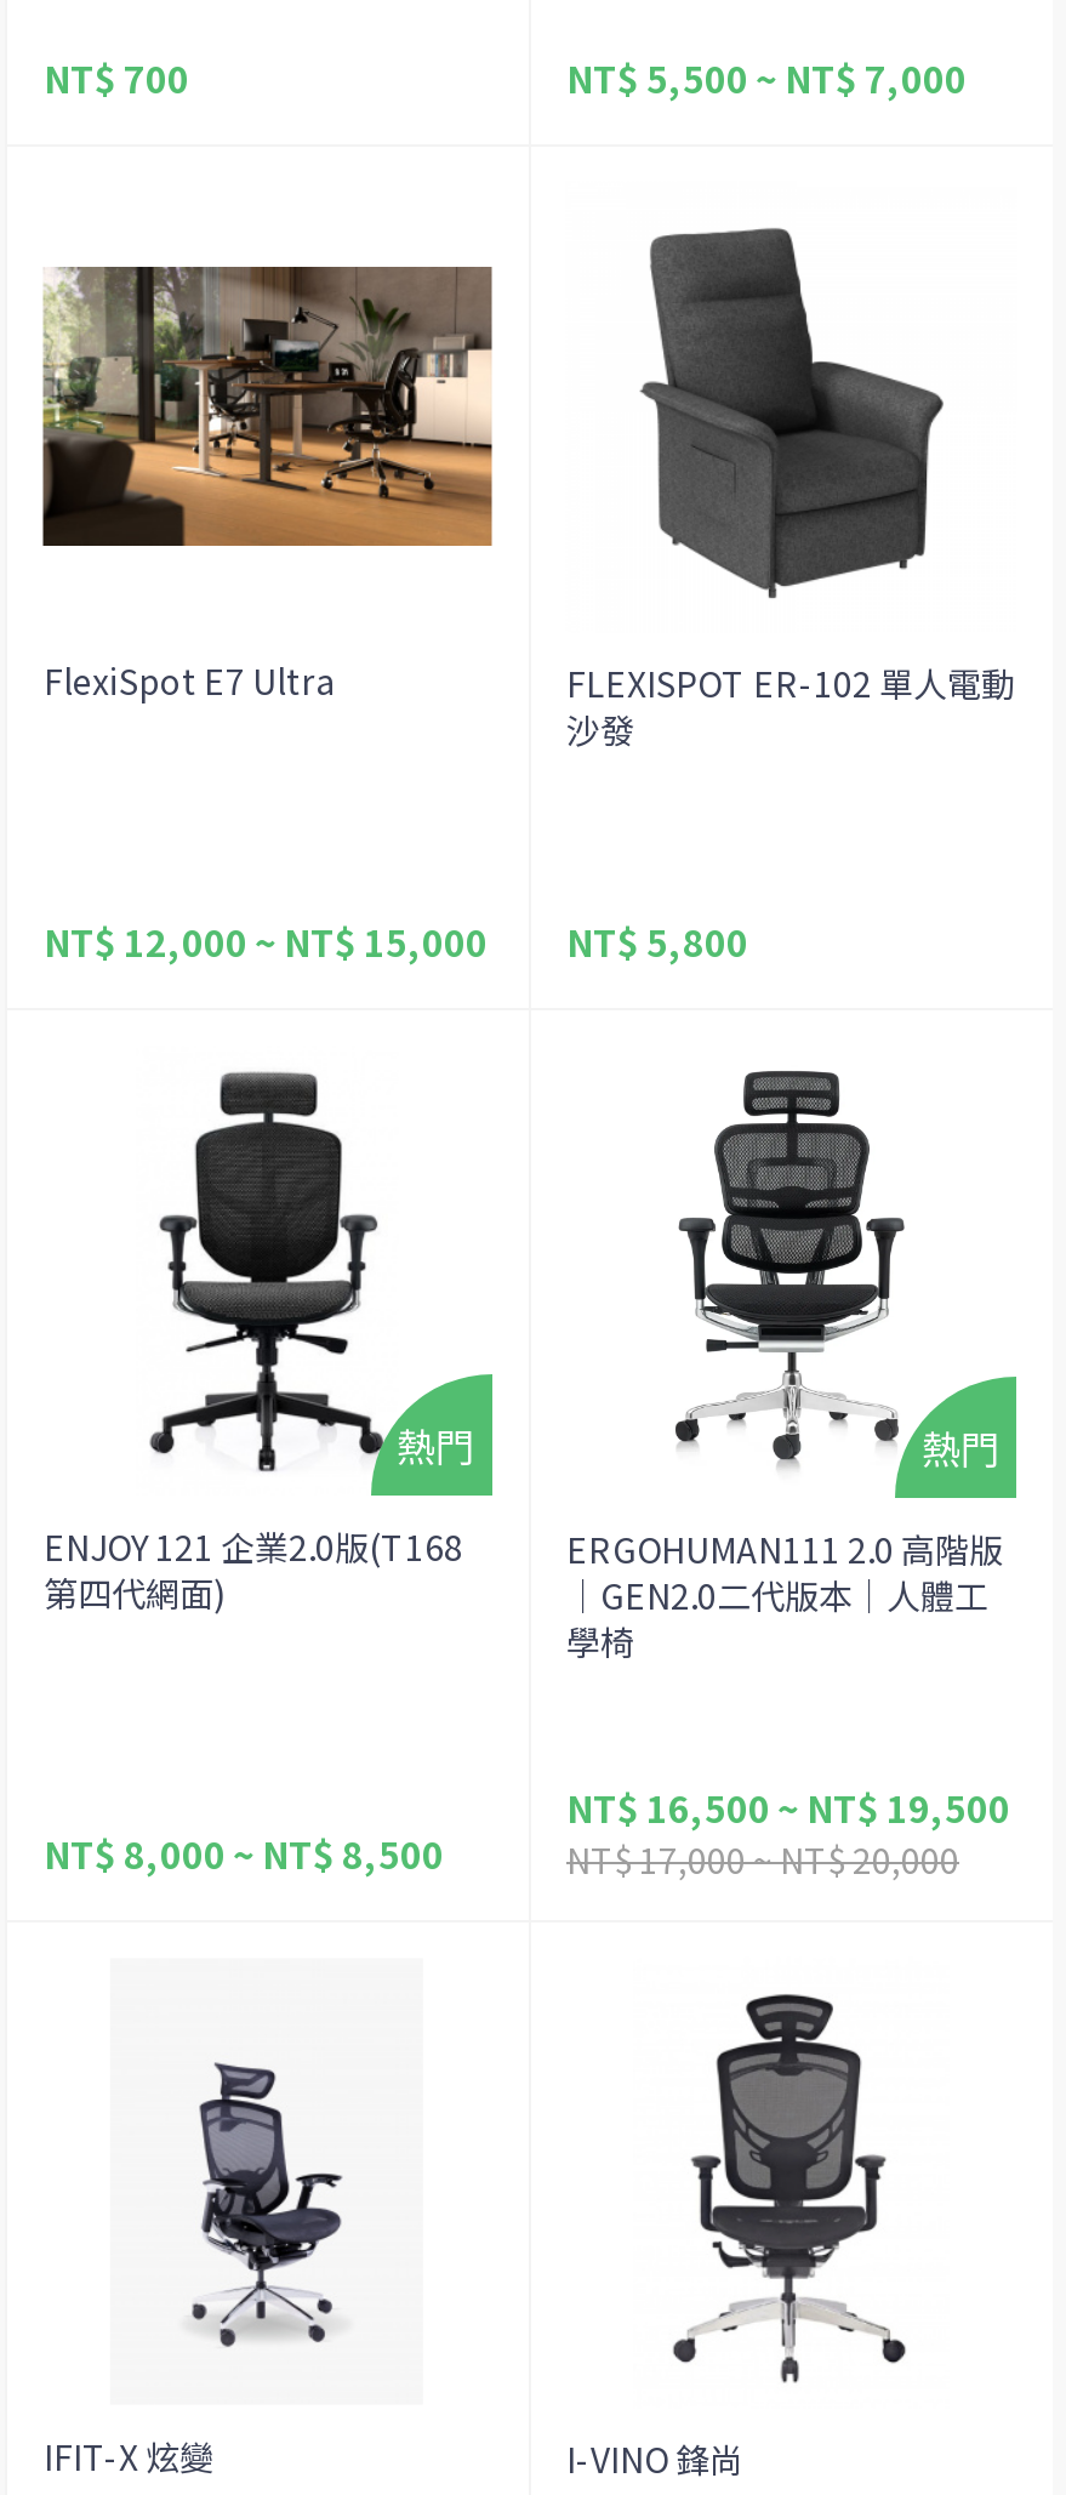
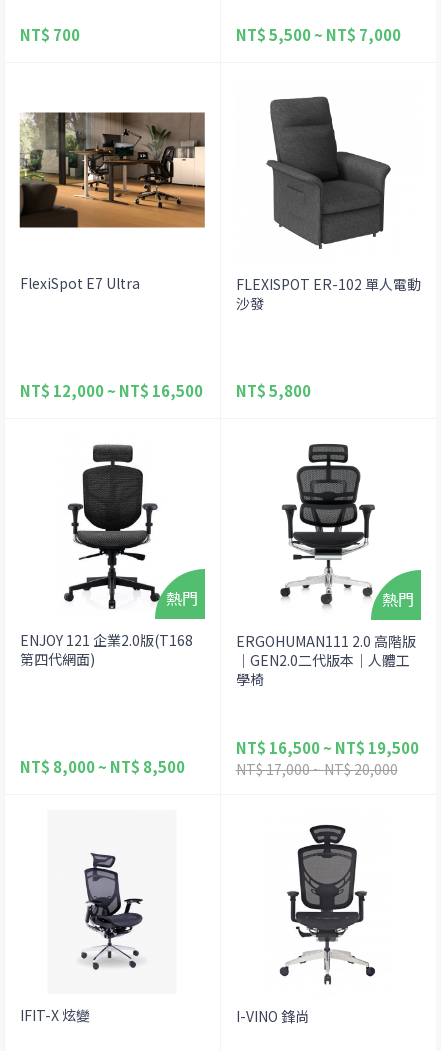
- NT$ 12,000 ~ NT$ 15,000 NT$ 5,800
+ NT$ 12,000 ~ NT$ 16,500 NT$ 5,800
